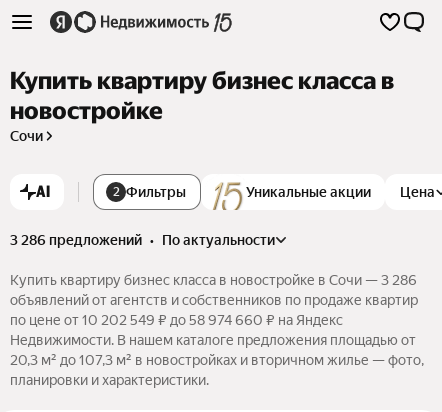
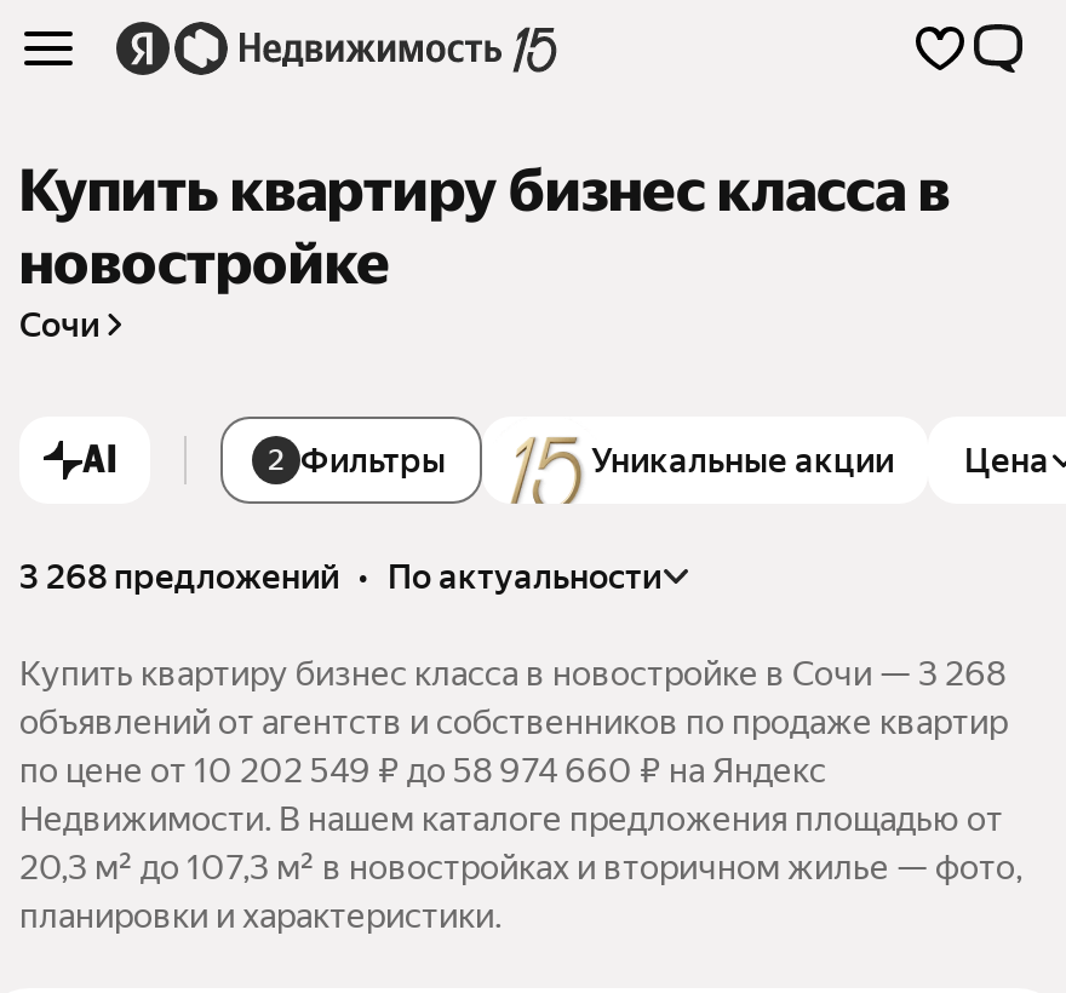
- 3 286 предложений • по актуальности
+ 3 268 предложений • по актуальности

- Купить квартиру бизнес класса в новостройке в Сочи — 3 286
+ Купить квартиру бизнес класса в новостройке в Сочи — 3 268
